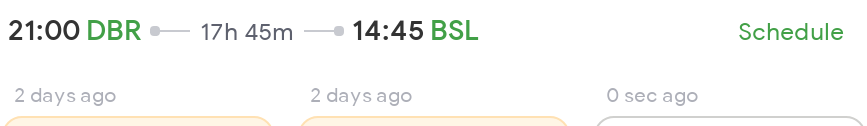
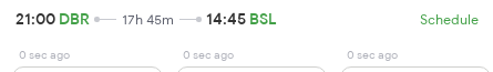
- 2 days ago
+ 0 sec ago

- 2 days ago
+ 0 sec ago
